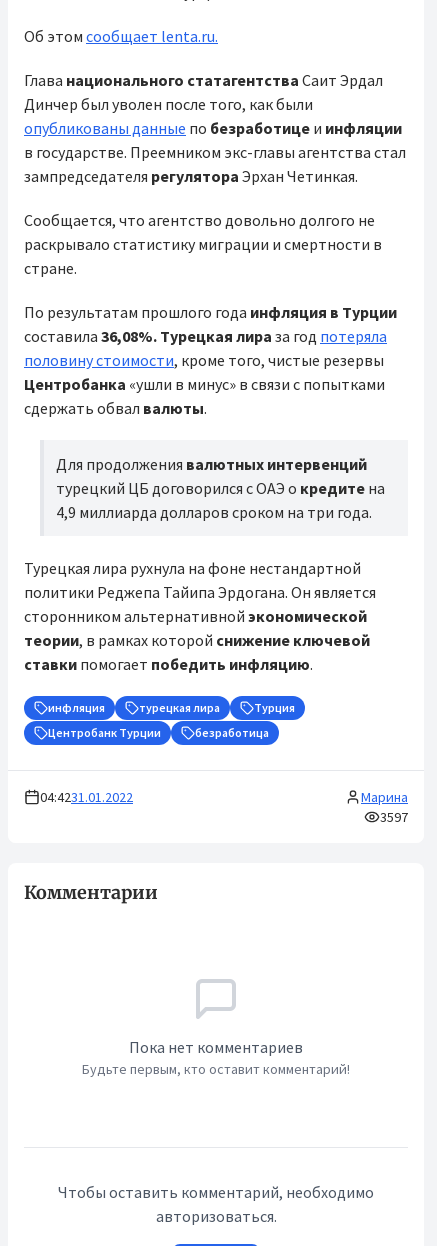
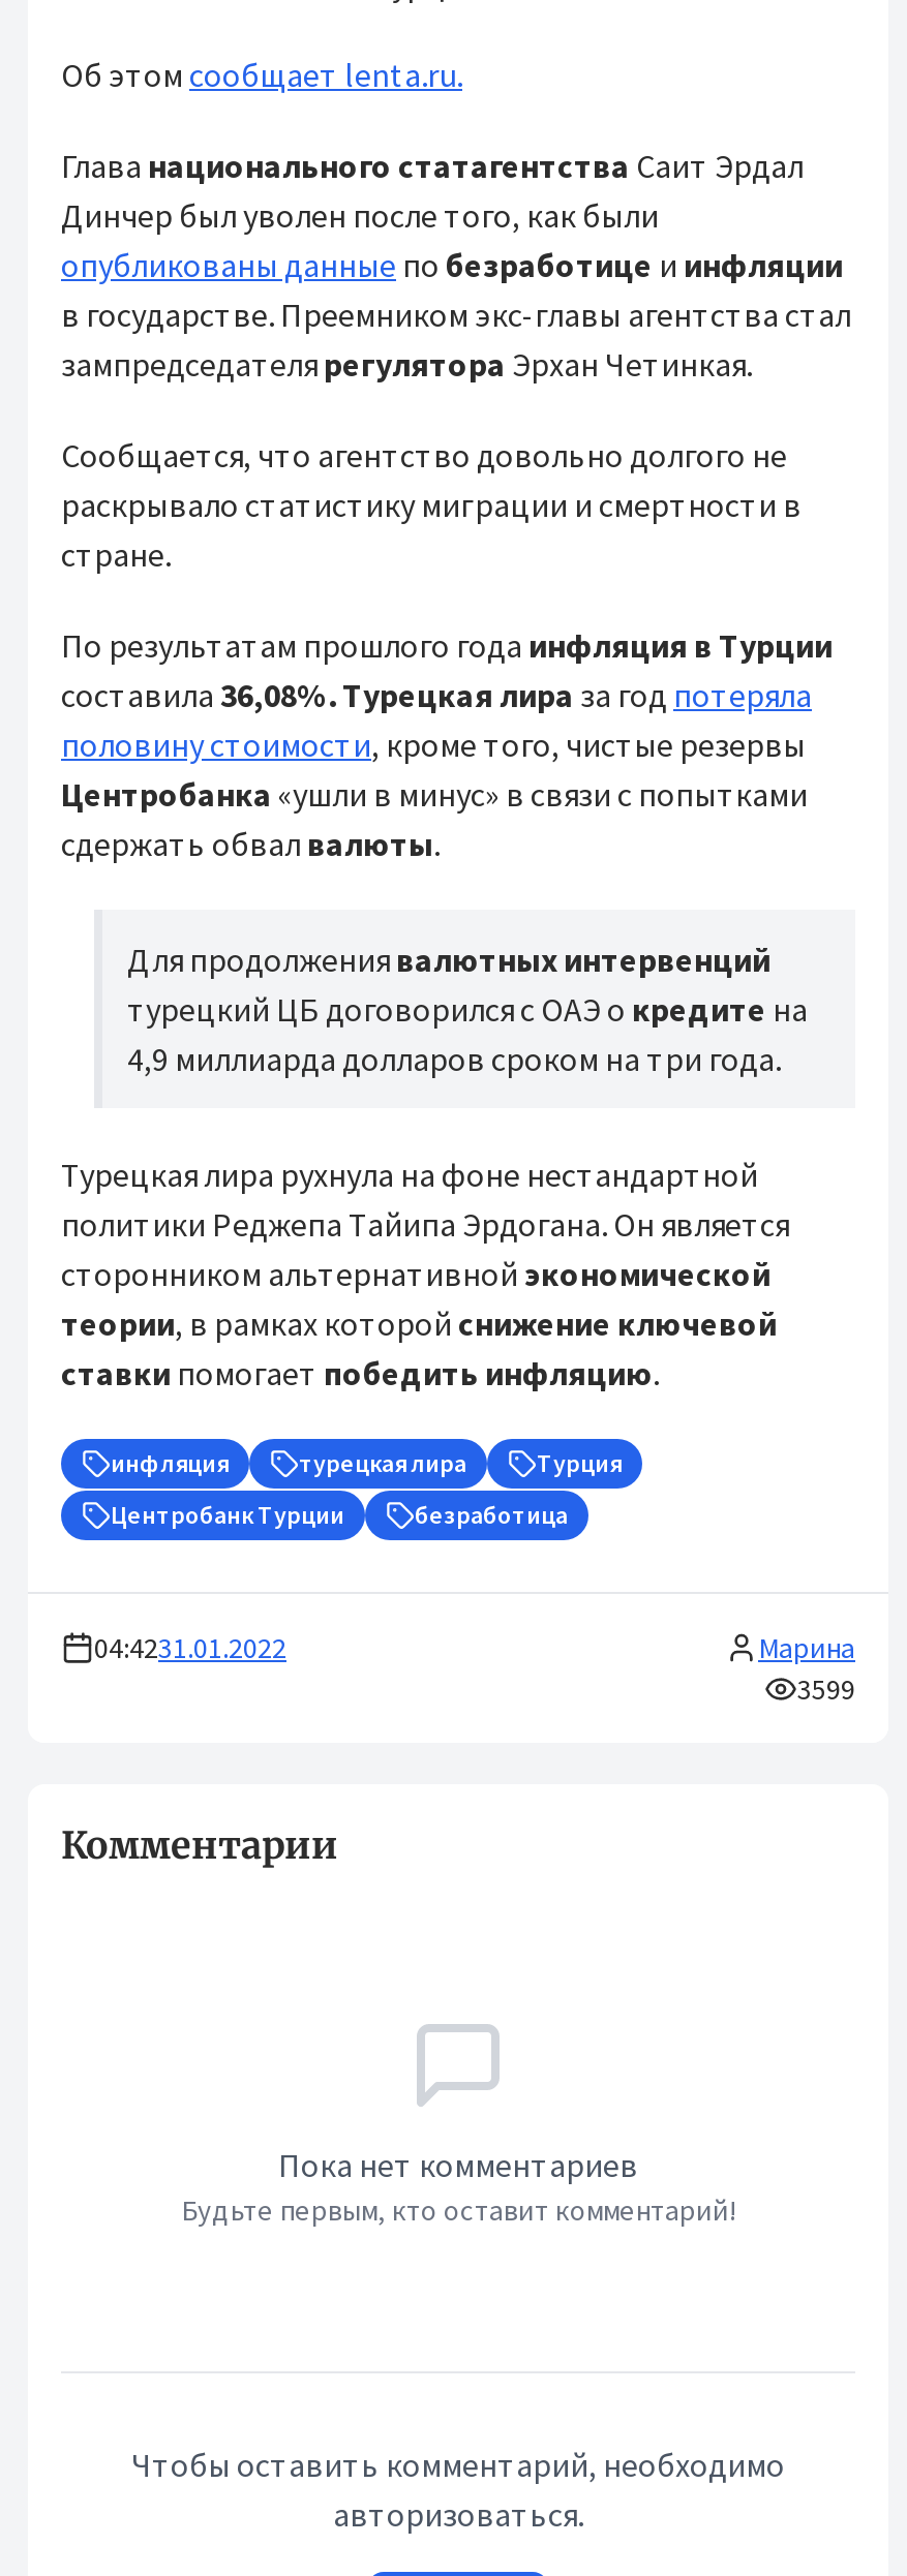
- 3597
+ 3599
